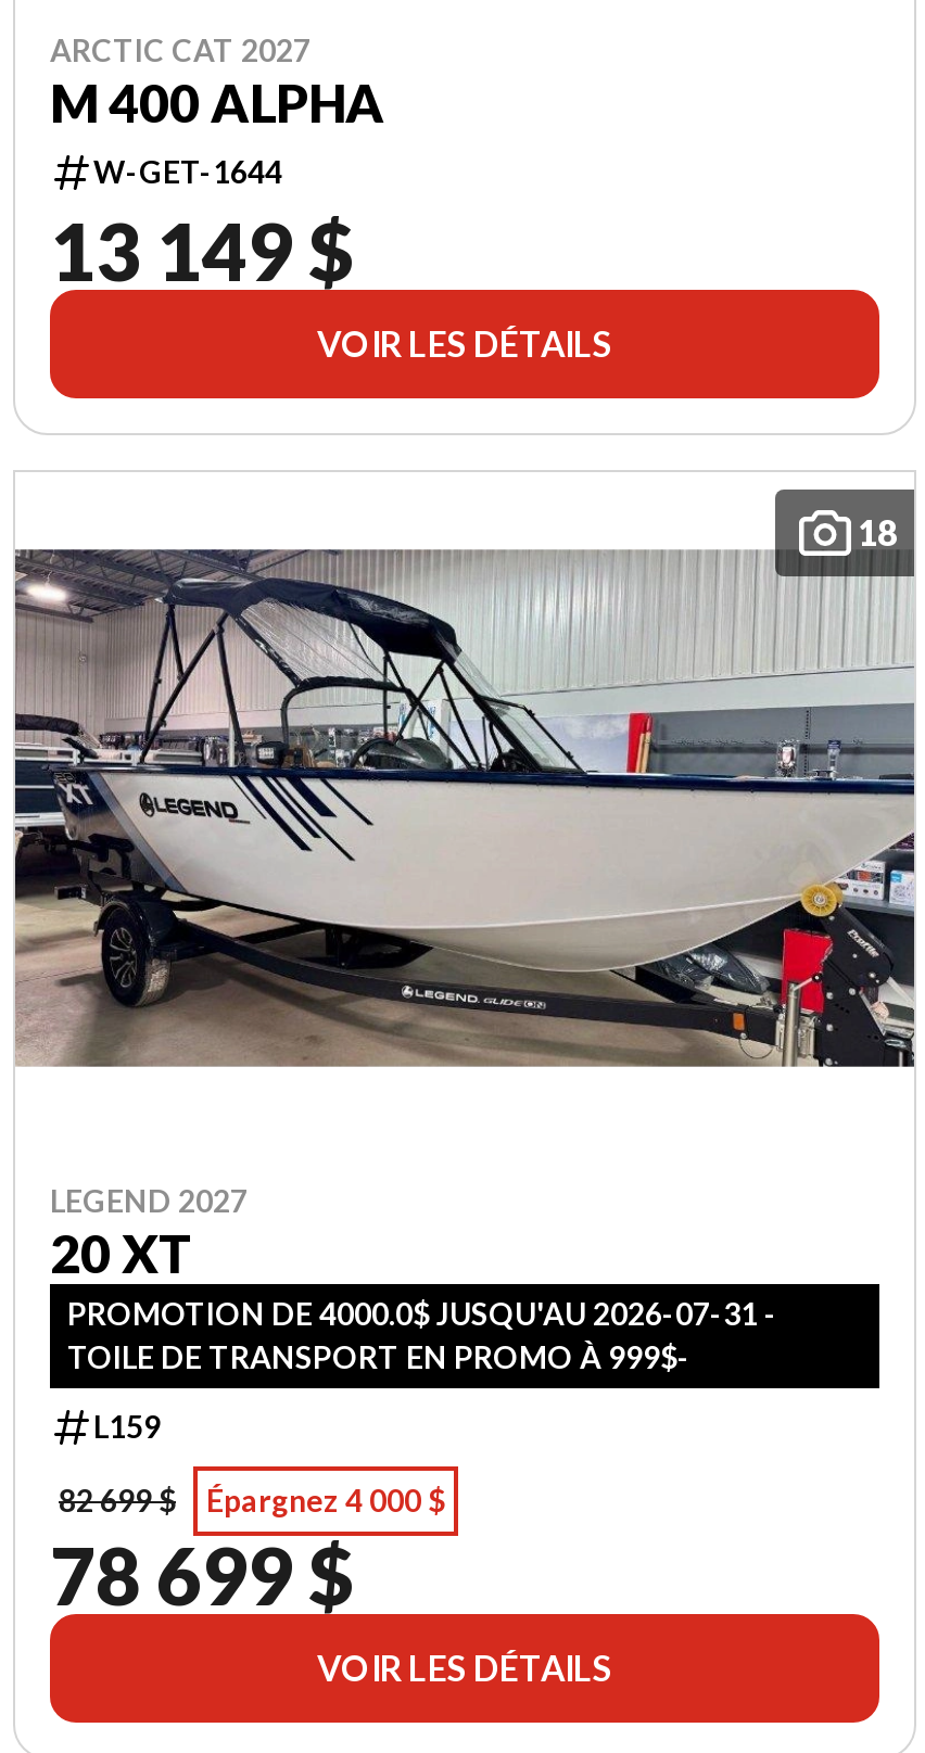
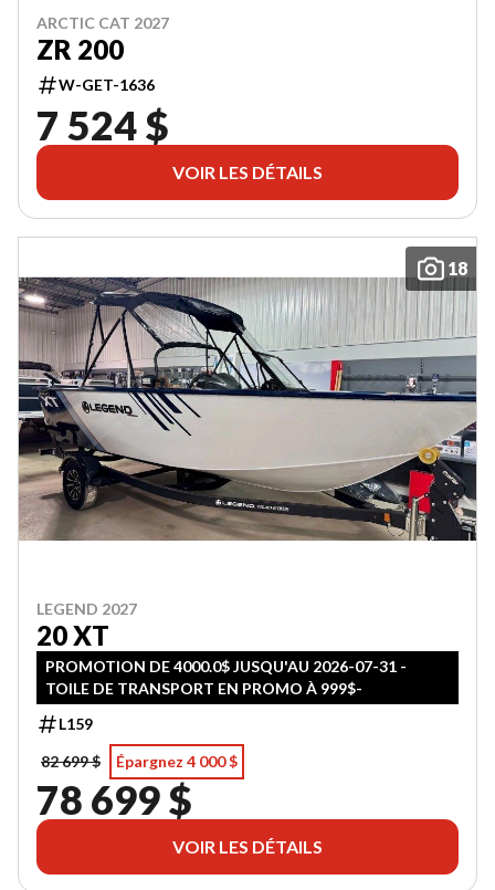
- M 400 ALPHA
- W-GET-1644
- 13 149 $
+ ZR 200
+ W-GET-1636
+ 7 524 $
